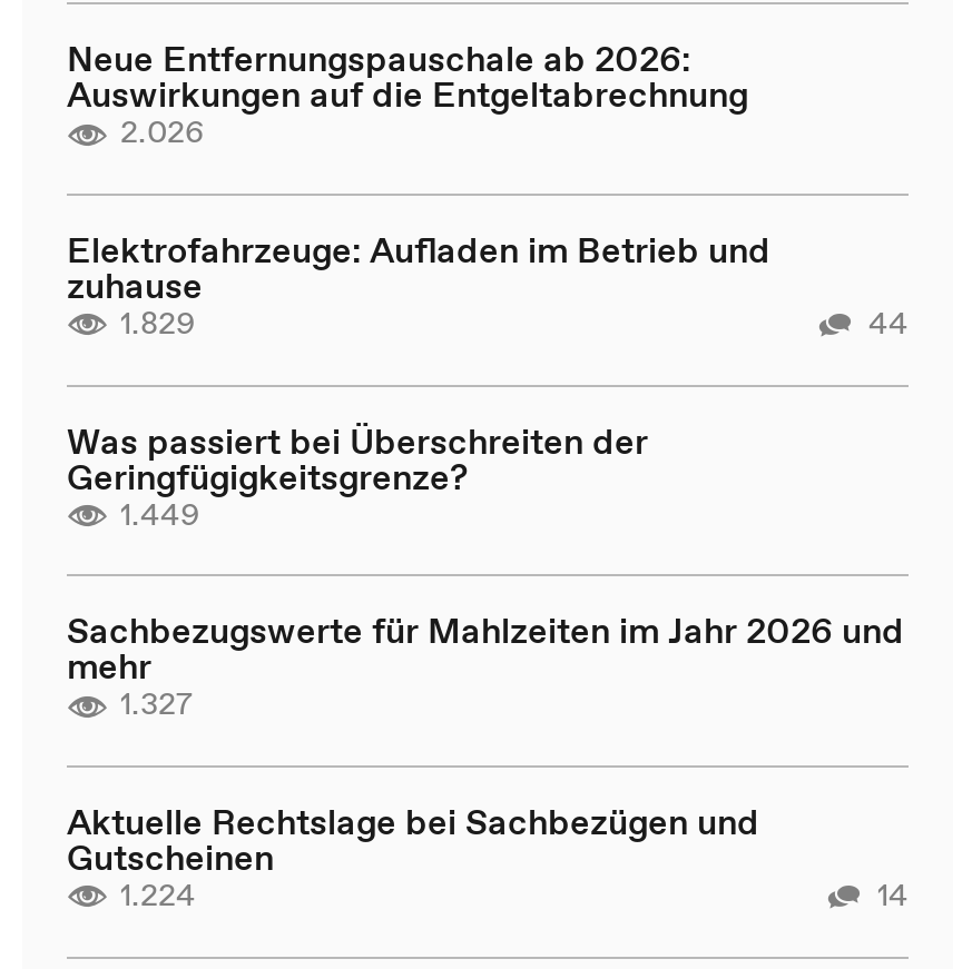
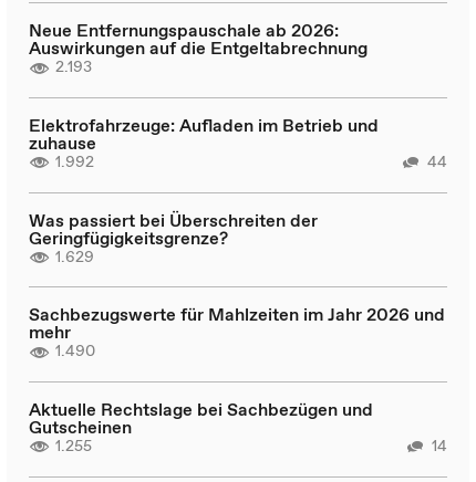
- 2.026
+ 2.193

- 1.829
+ 1.992

- 1.449
+ 1.629

- 1.327
+ 1.490

- 1.224
+ 1.255
